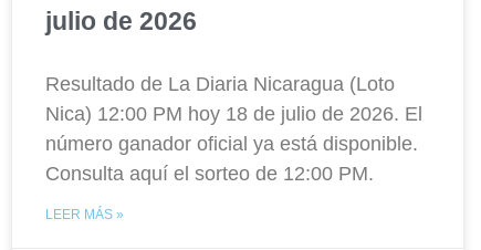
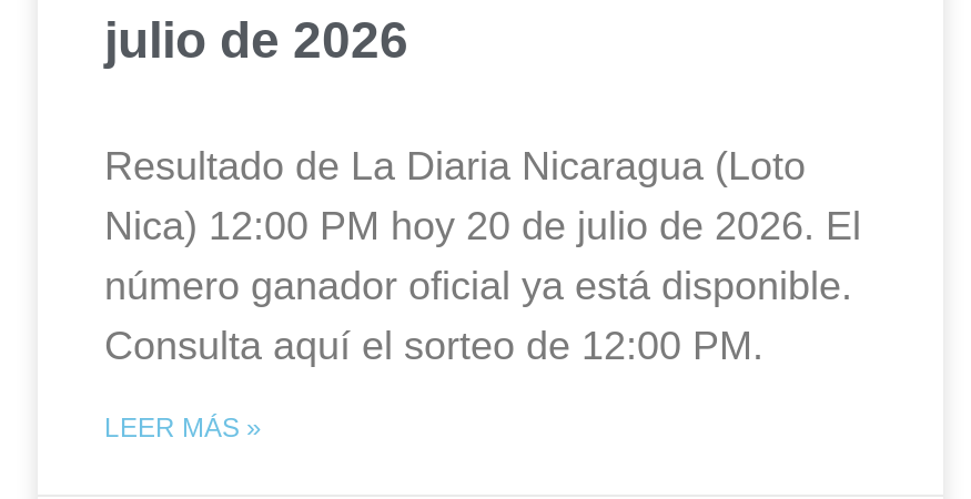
- Nica) 12:00 PM hoy 18 de julio de 2026. El
+ Nica) 12:00 PM hoy 20 de julio de 2026. El
